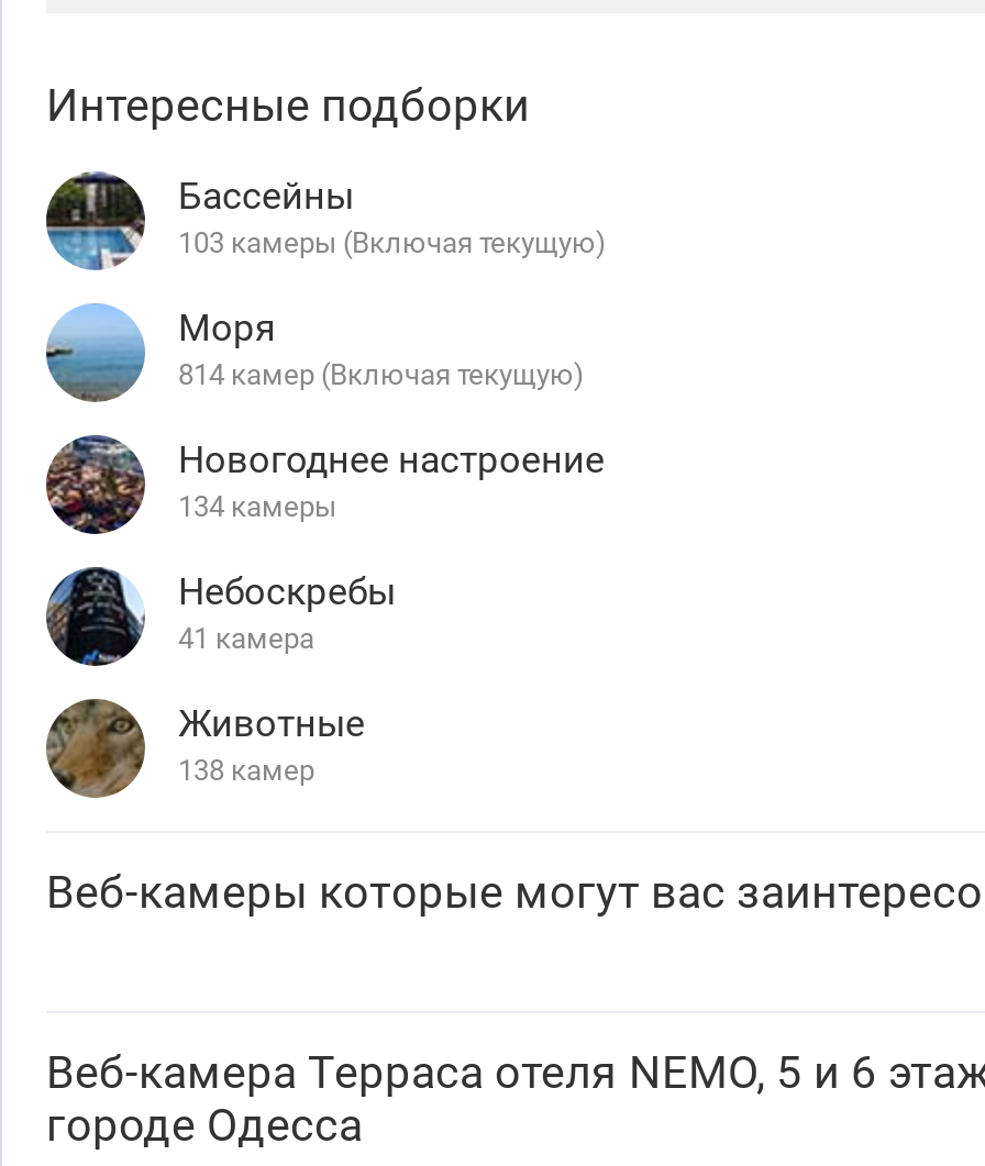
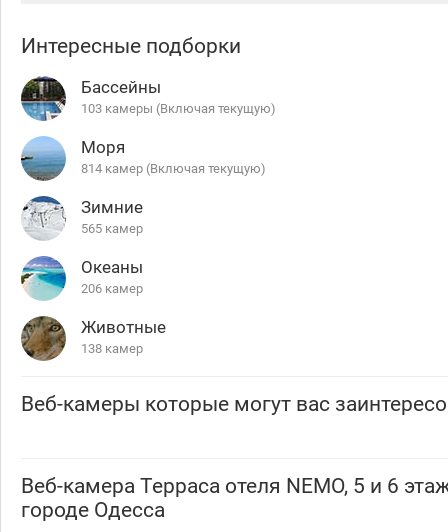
- [image]
- Новогоднее настроение
- 134 камеры
+ [image]
+ Зимние
+ 565 камер

- [image]
- Небоскребы
- 41 камера
+ [image]
+ Океаны
+ 206 камер
